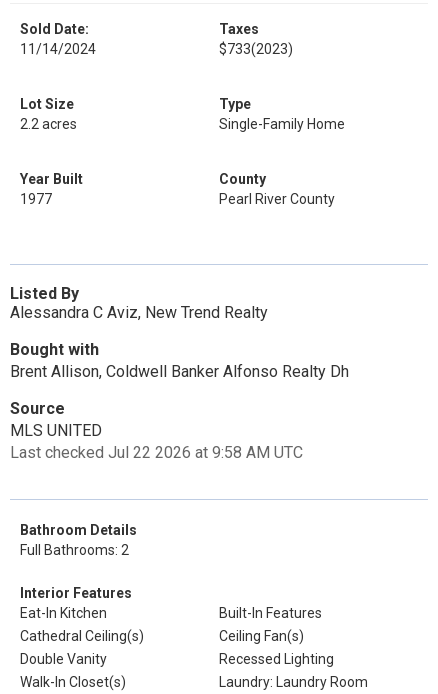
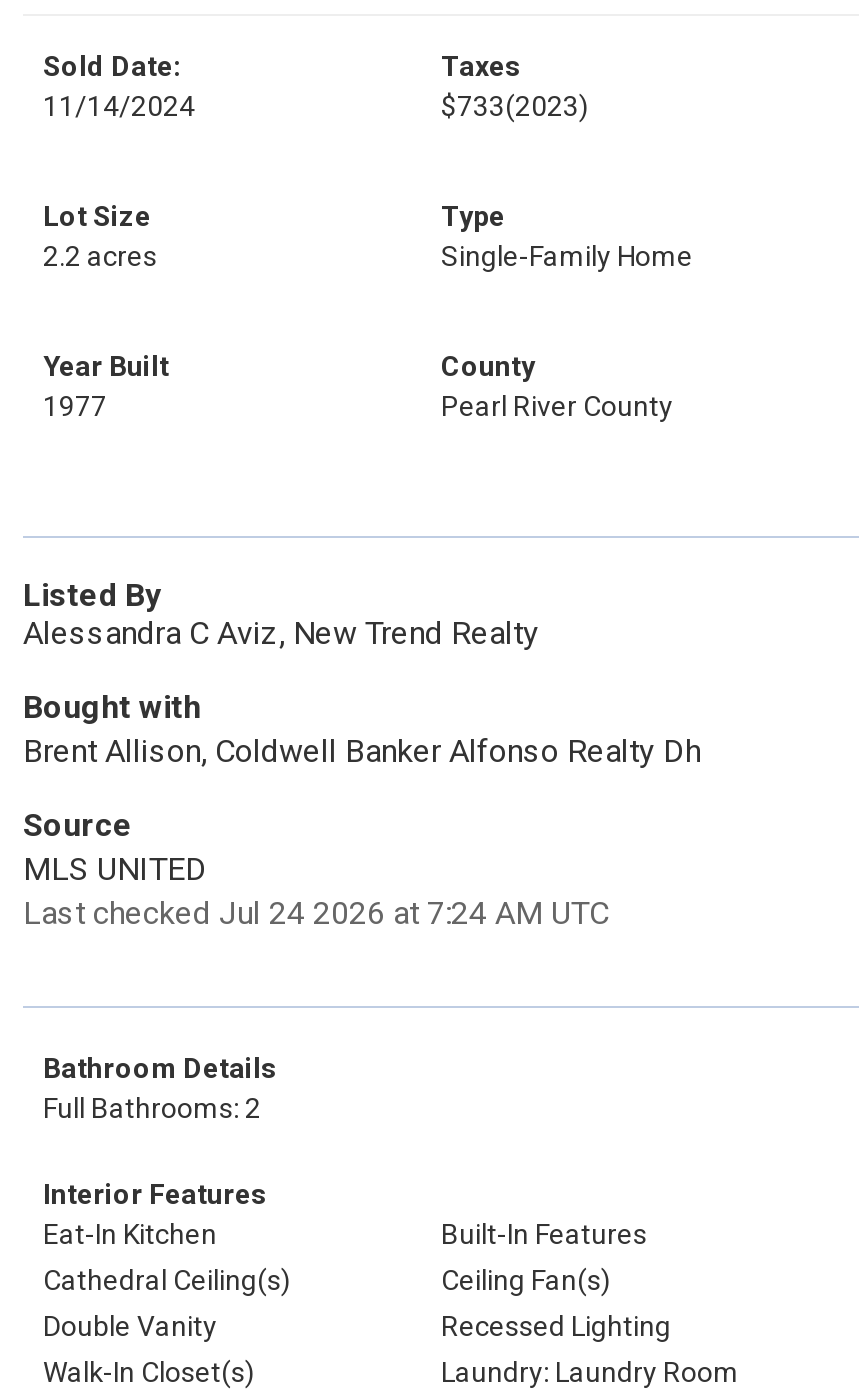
- Last checked Jul 22 2026 at 9:58 AM UTC
+ Last checked Jul 24 2026 at 7:24 AM UTC
